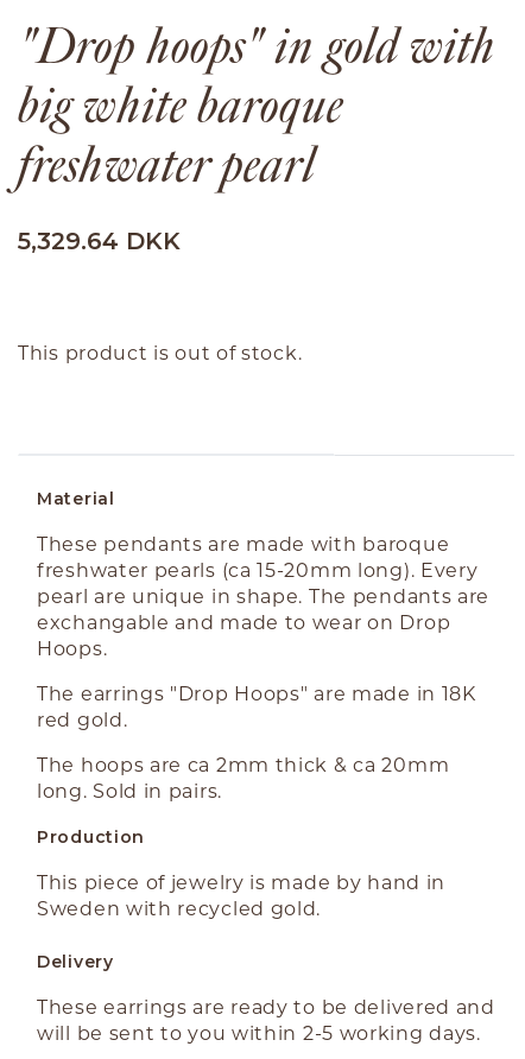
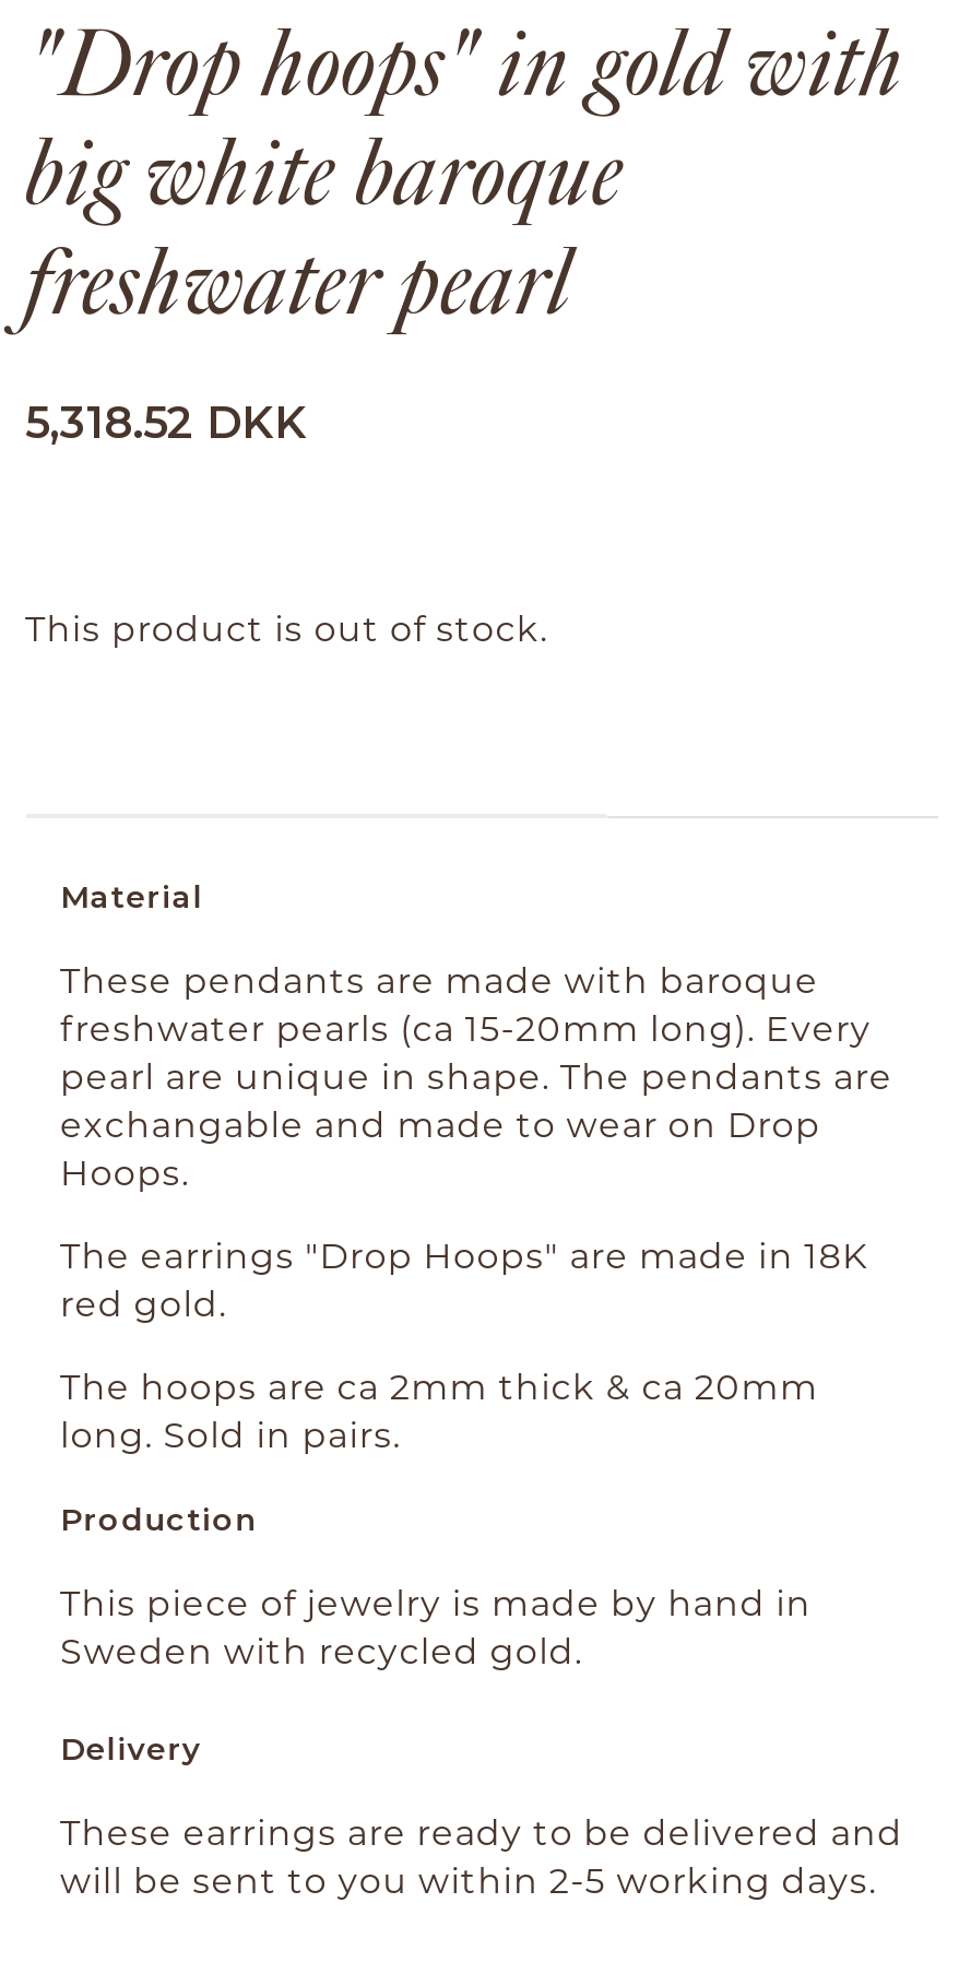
- 5,329.64 DKK
+ 5,318.52 DKK
